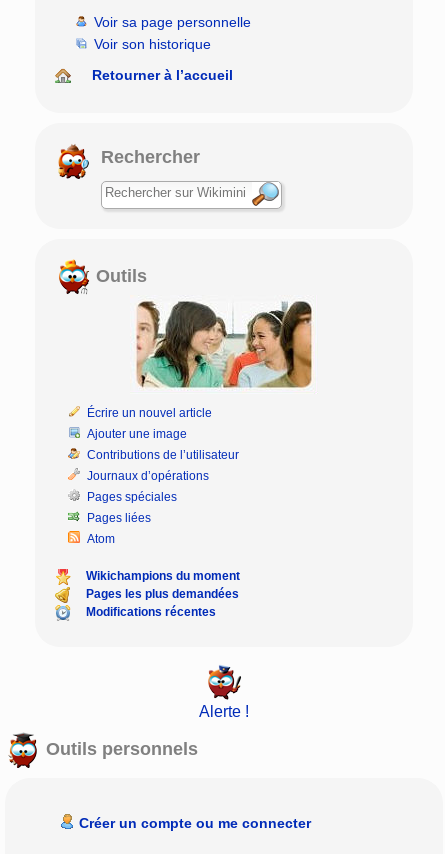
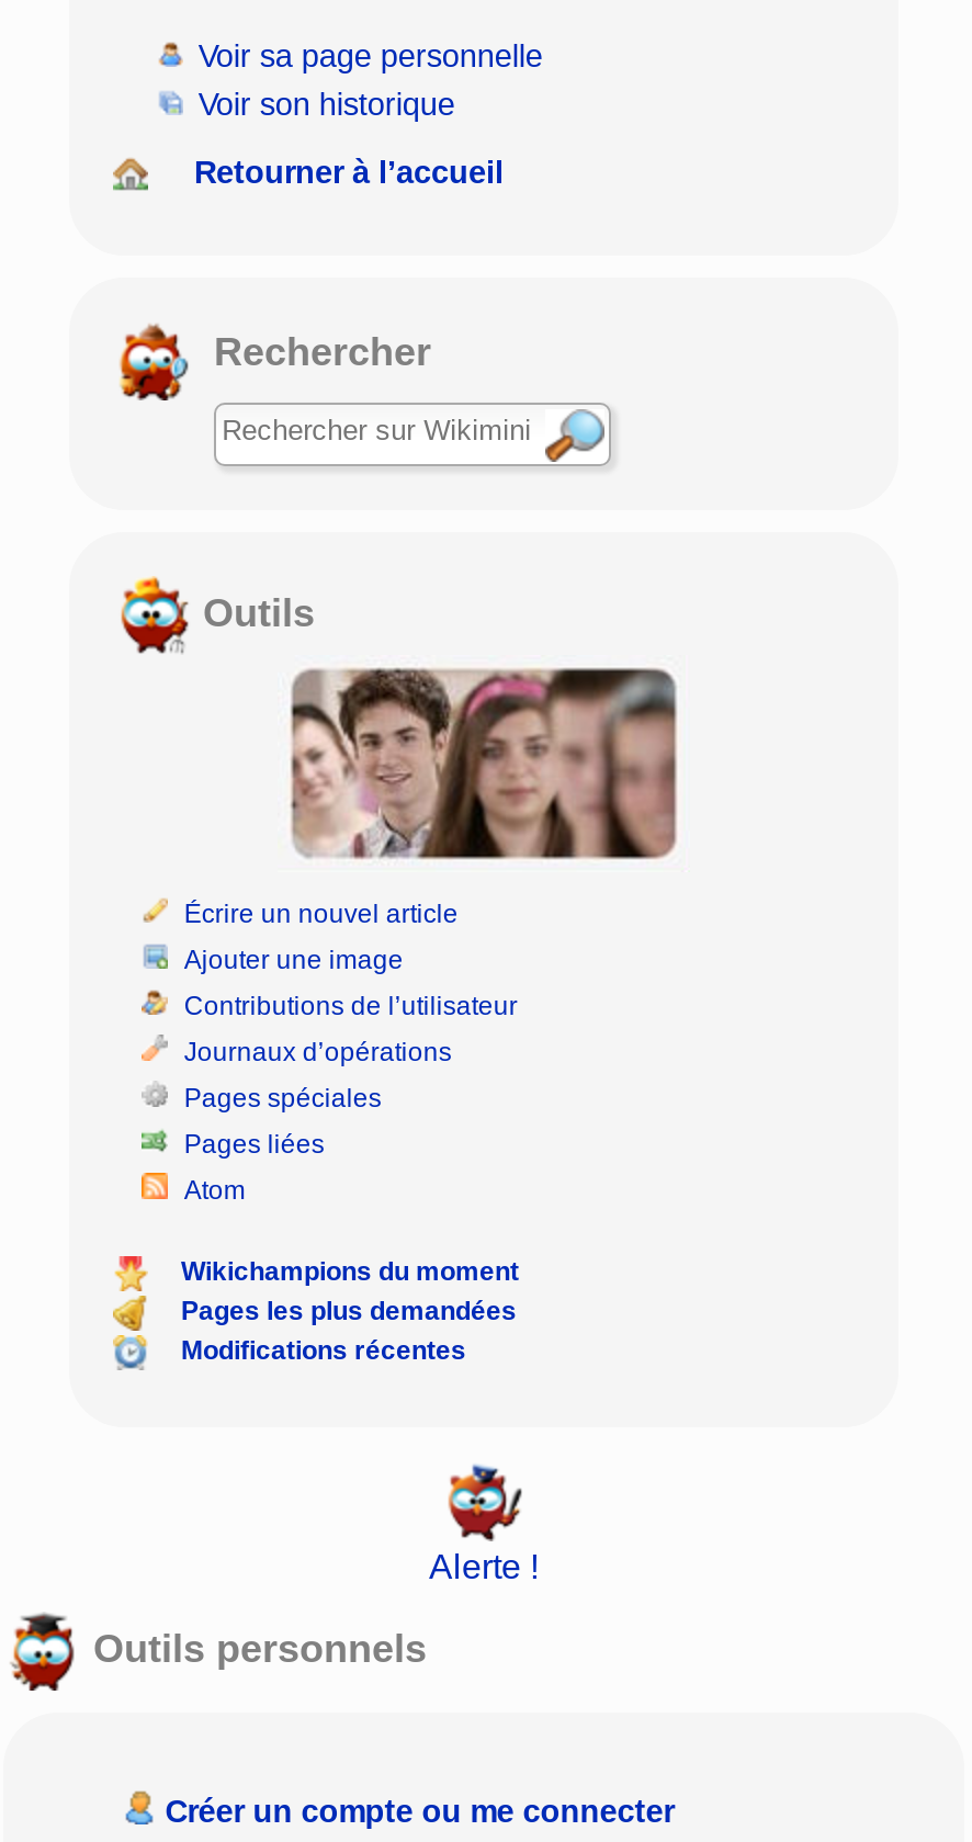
- [image]
+ [image]
